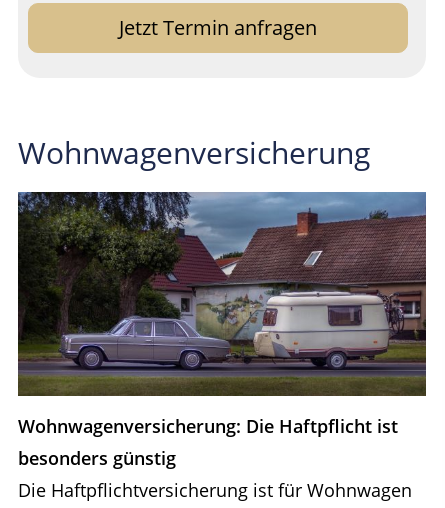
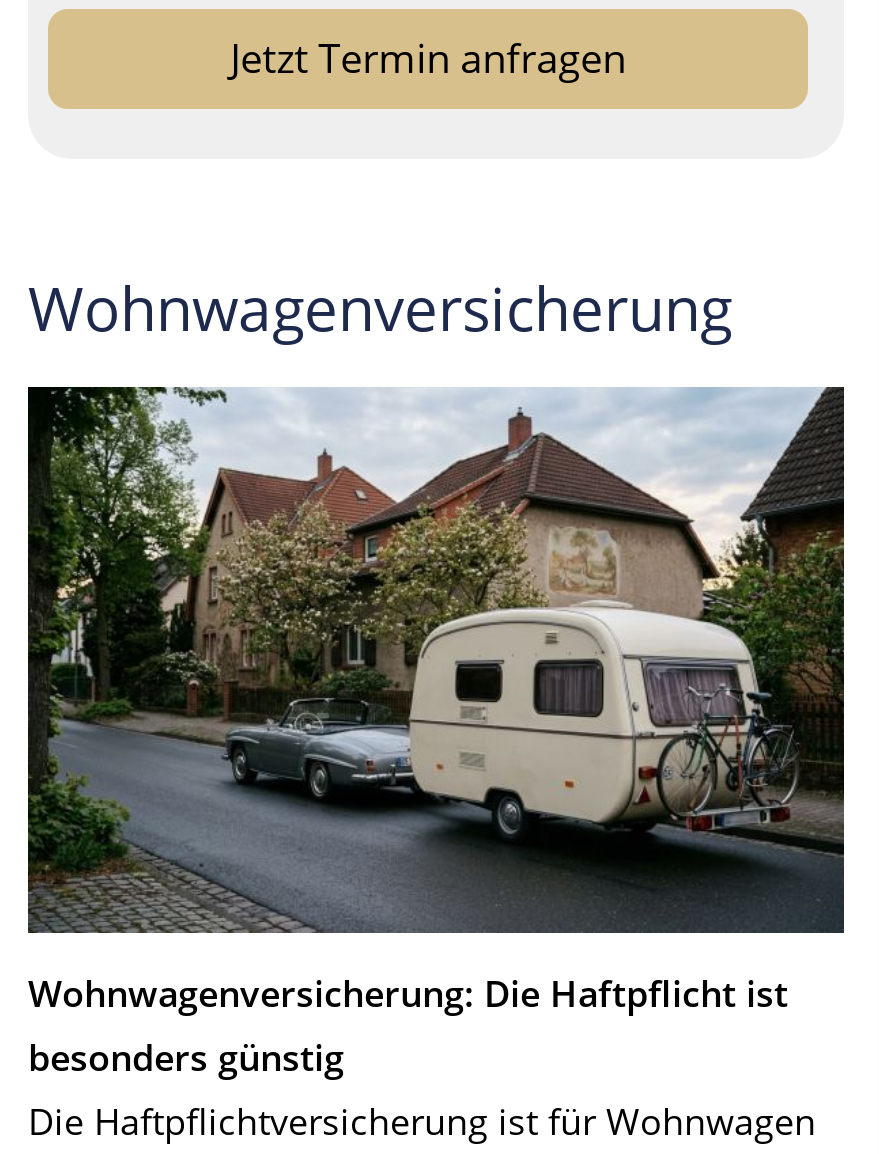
- [image]
+ [image]
